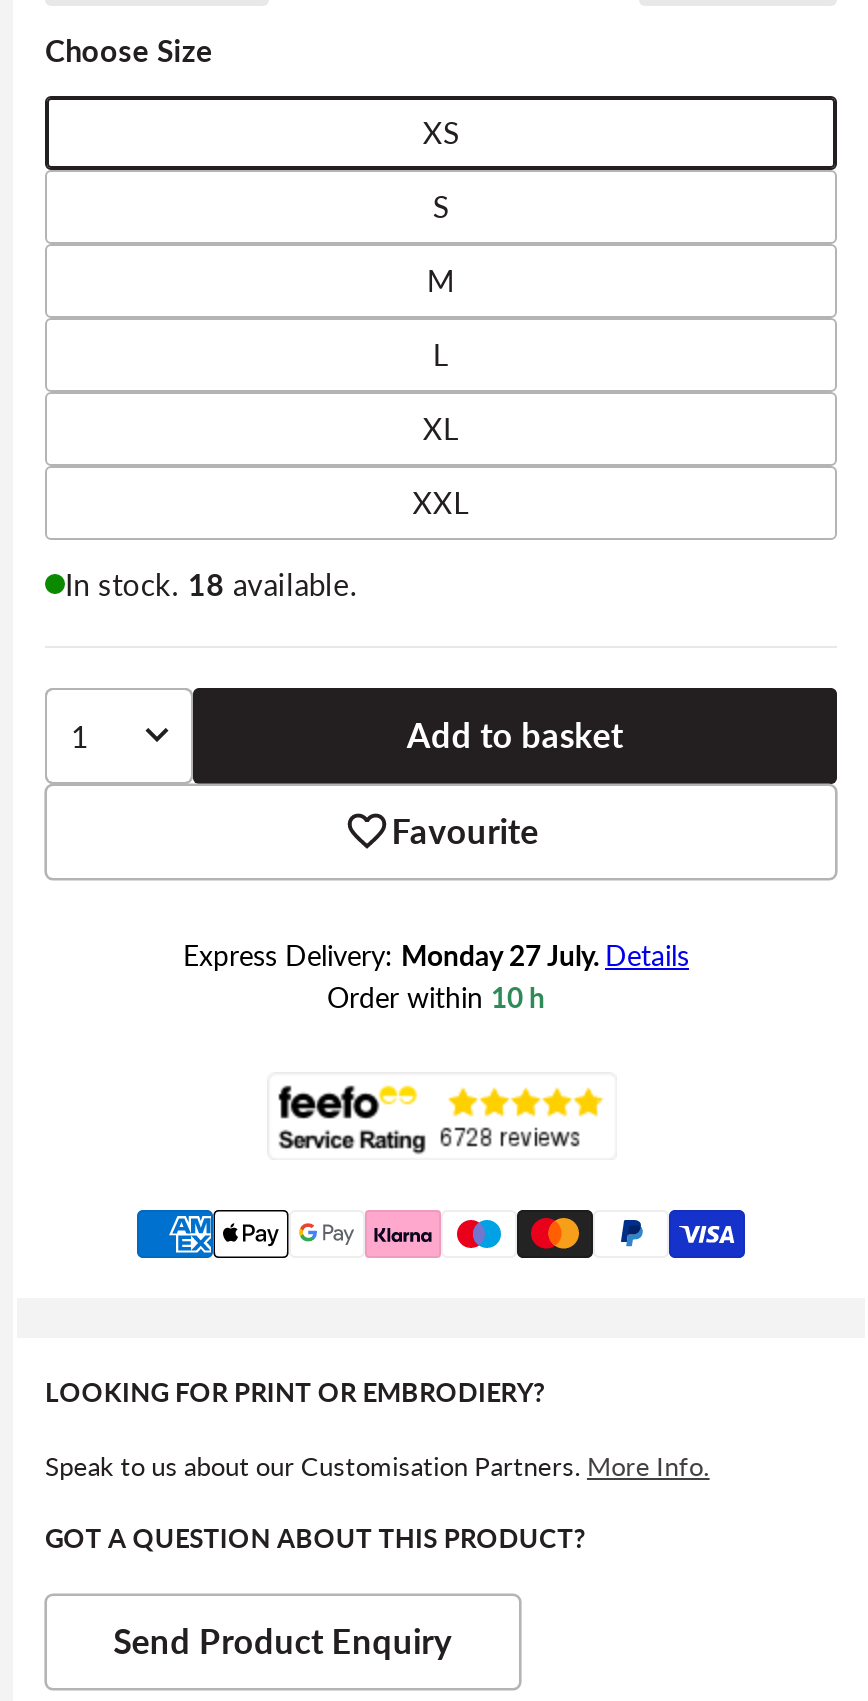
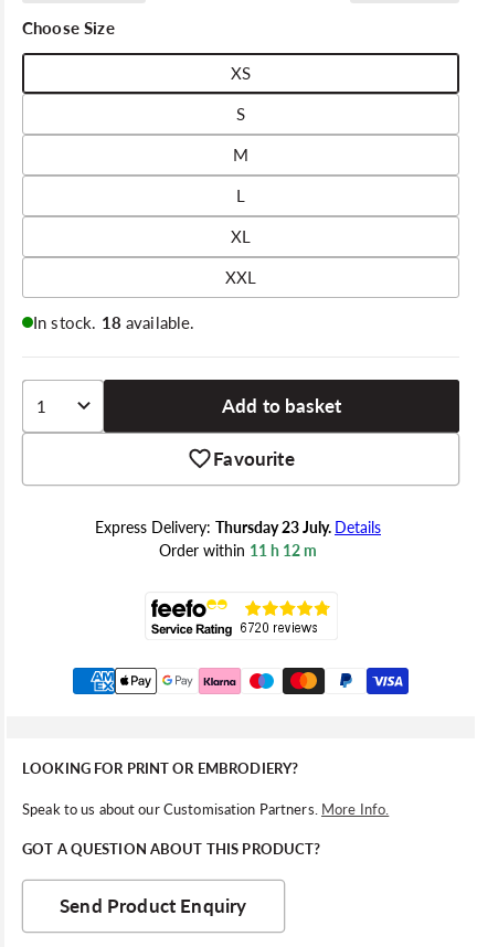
- Express Delivery: Monday 27 July. Details
- Order within 10 h
+ Express Delivery: Thursday 23 July. Details
+ Order within 11 h 12 m
